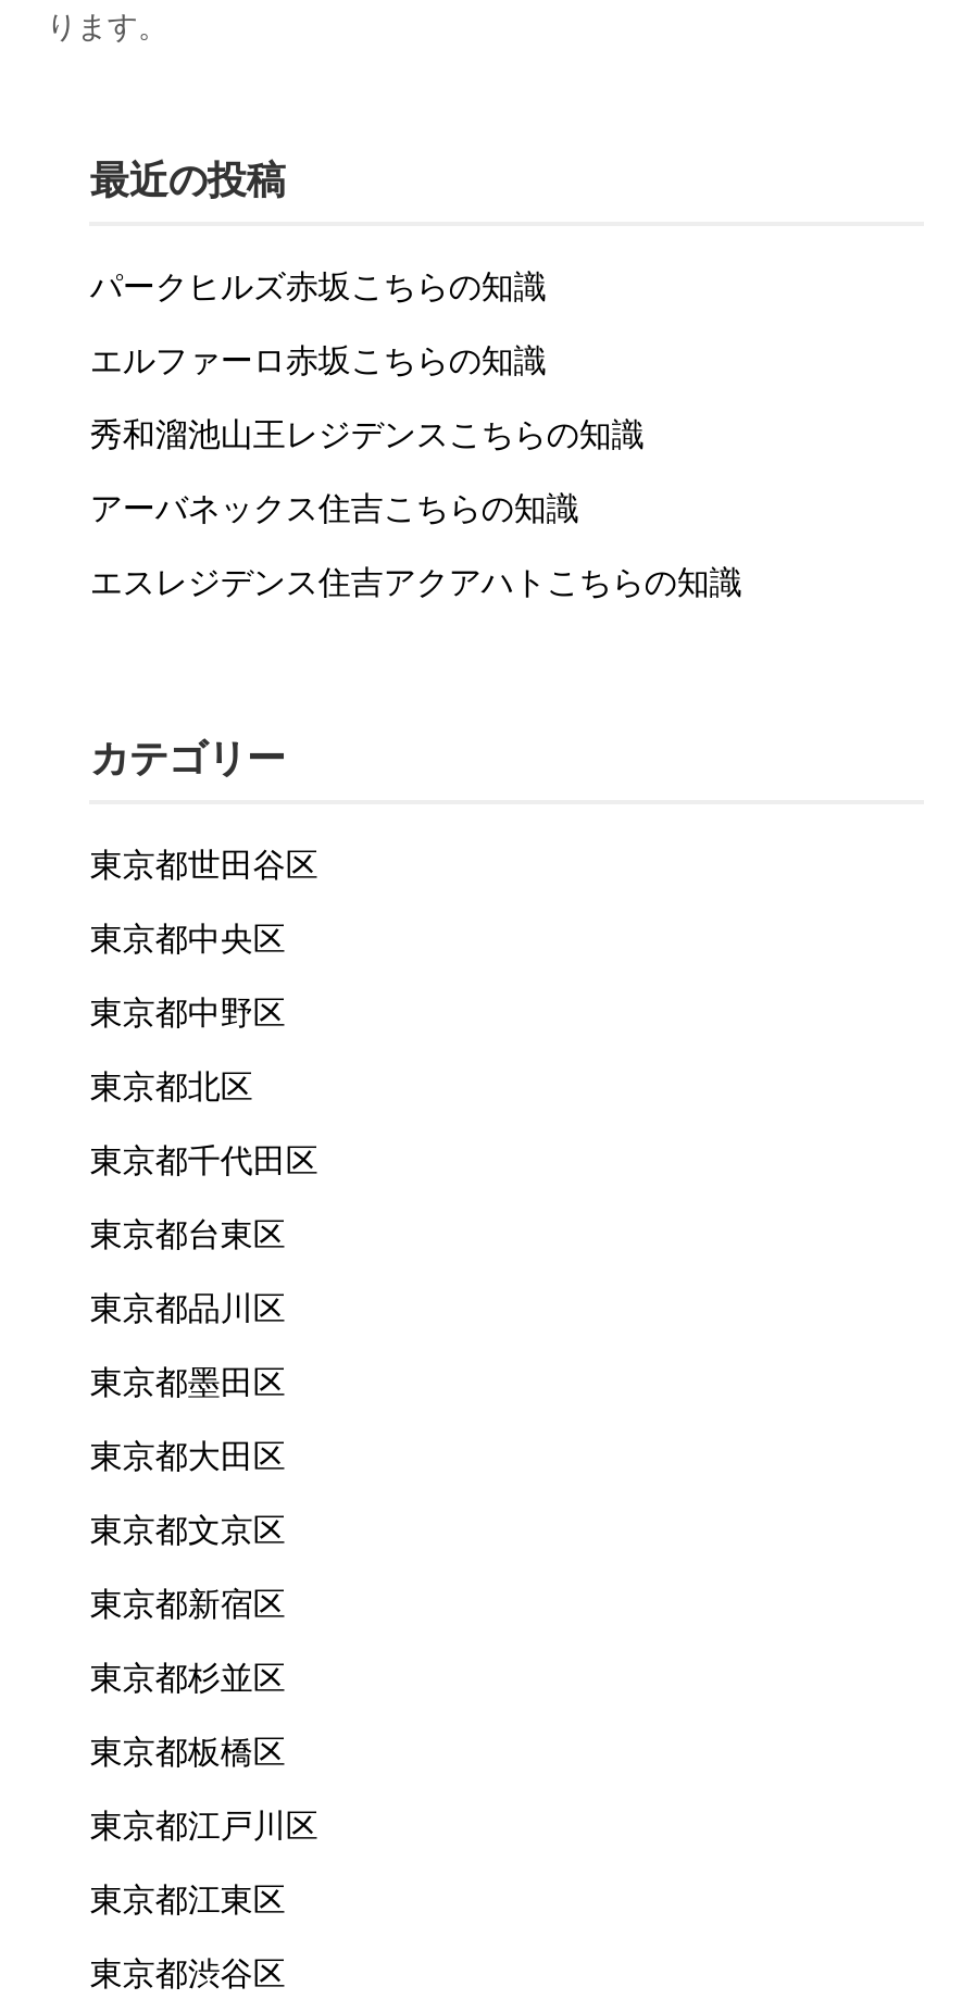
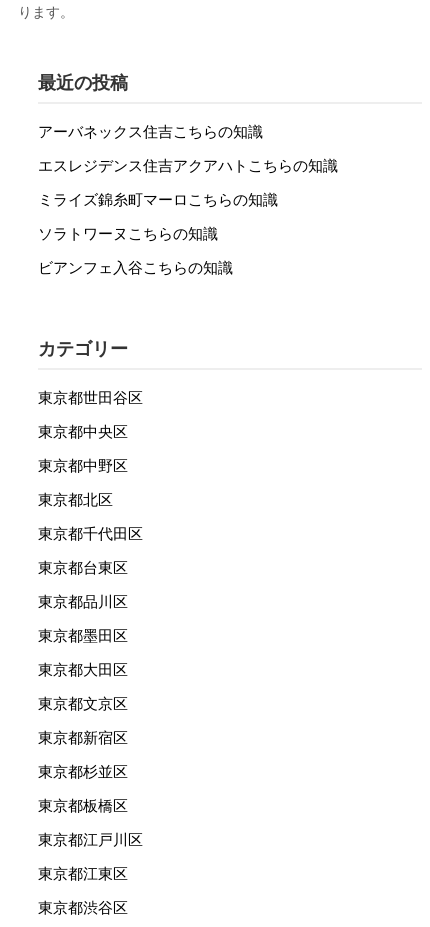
- パークヒルズ赤坂こちらの知識
- エルファーロ赤坂こちらの知識
- 秀和溜池山王レジデンスこちらの知識

moved up: アーバネックス住吉こちらの知識 | エスレジデンス住吉アクアハトこちらの知識

+ ミライズ錦糸町マーロこちらの知識
+ ソラトワーヌこちらの知識
+ ビアンフェ入谷こちらの知識
